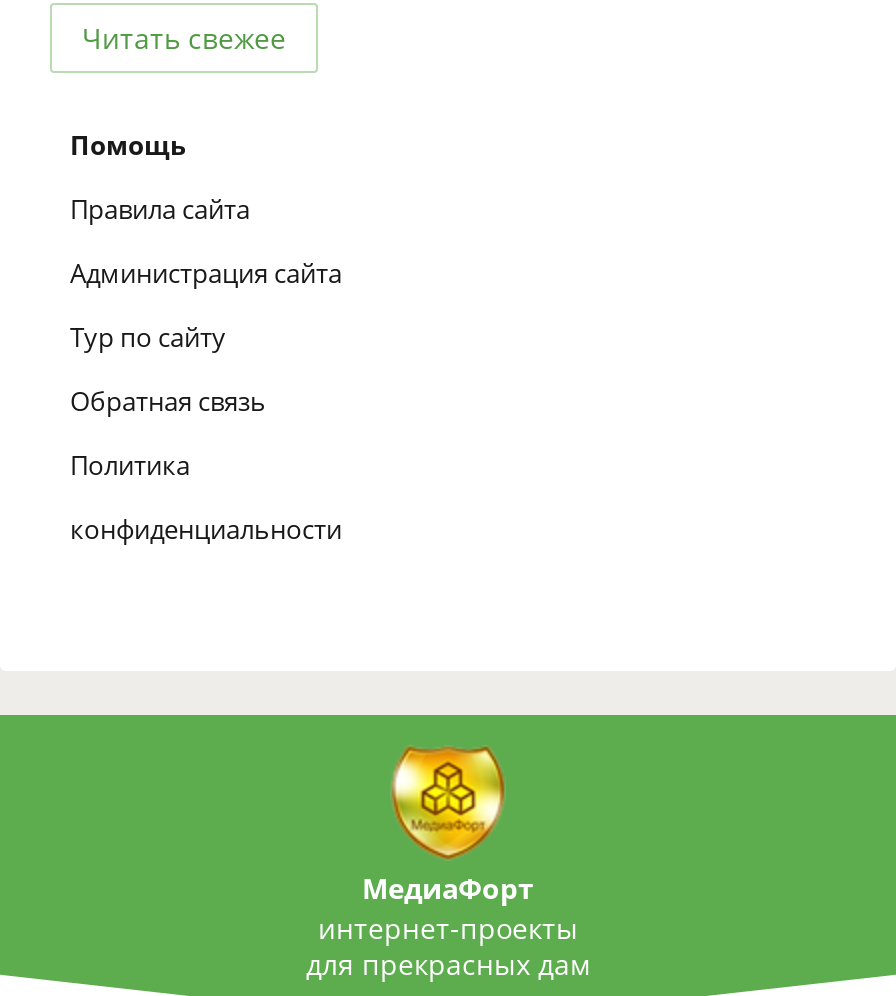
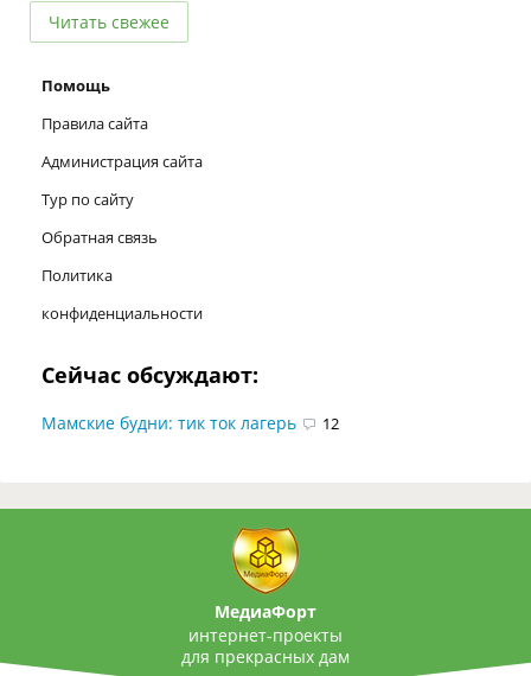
+ Сейчас обсуждают:
+ Мамские будни: тик ток лагерь
+ 12
